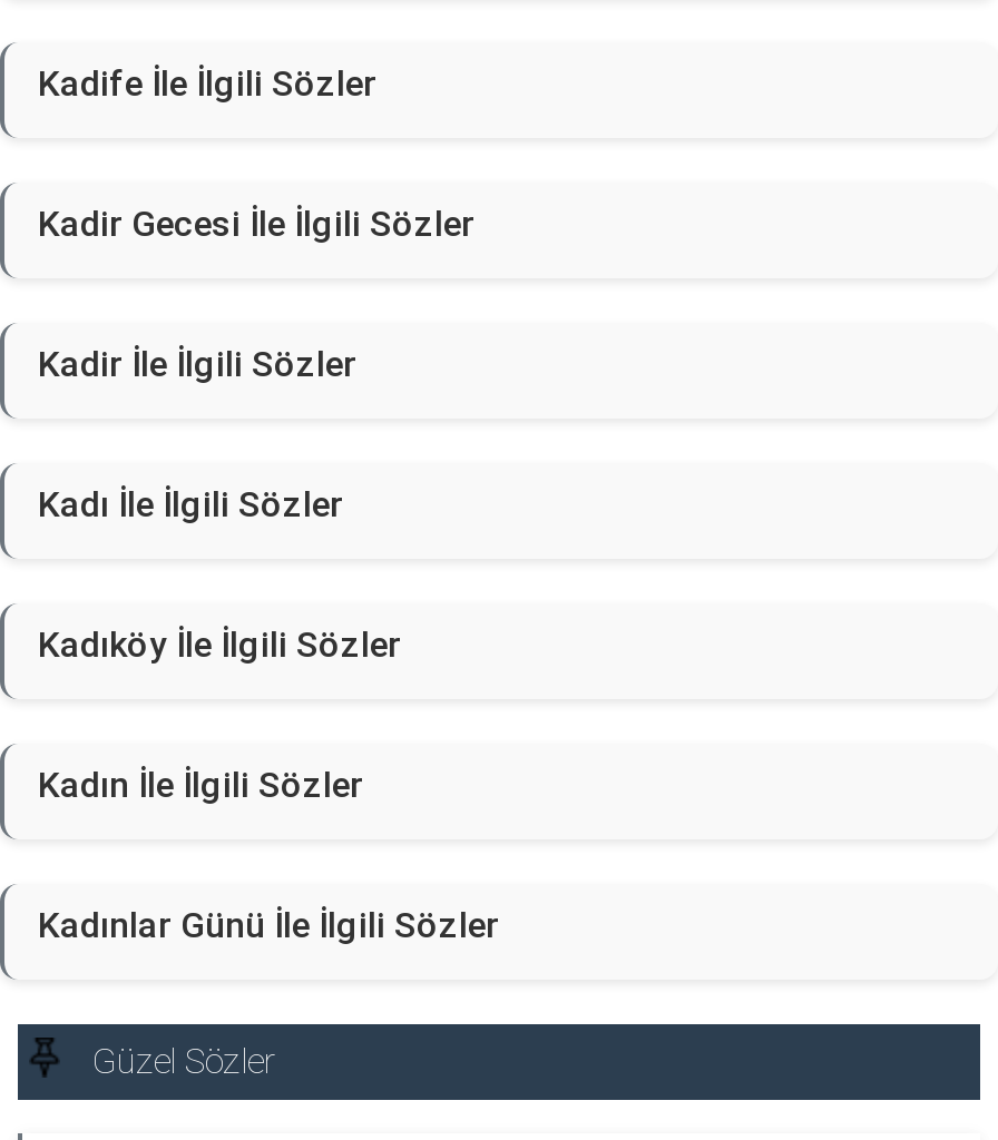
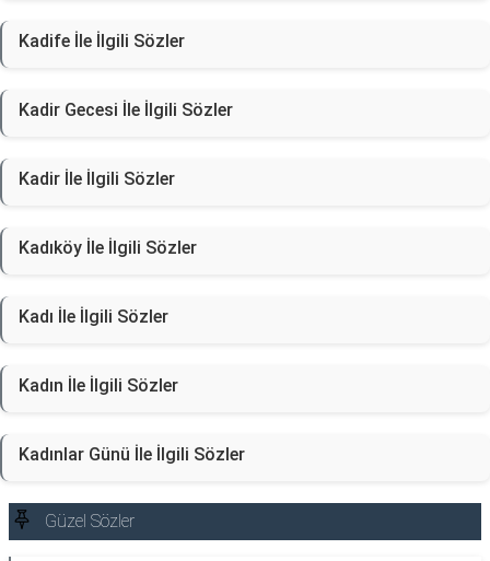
moved down: Kadı İle İlgili Sözler

moved up: Kadıköy İle İlgili Sözler
